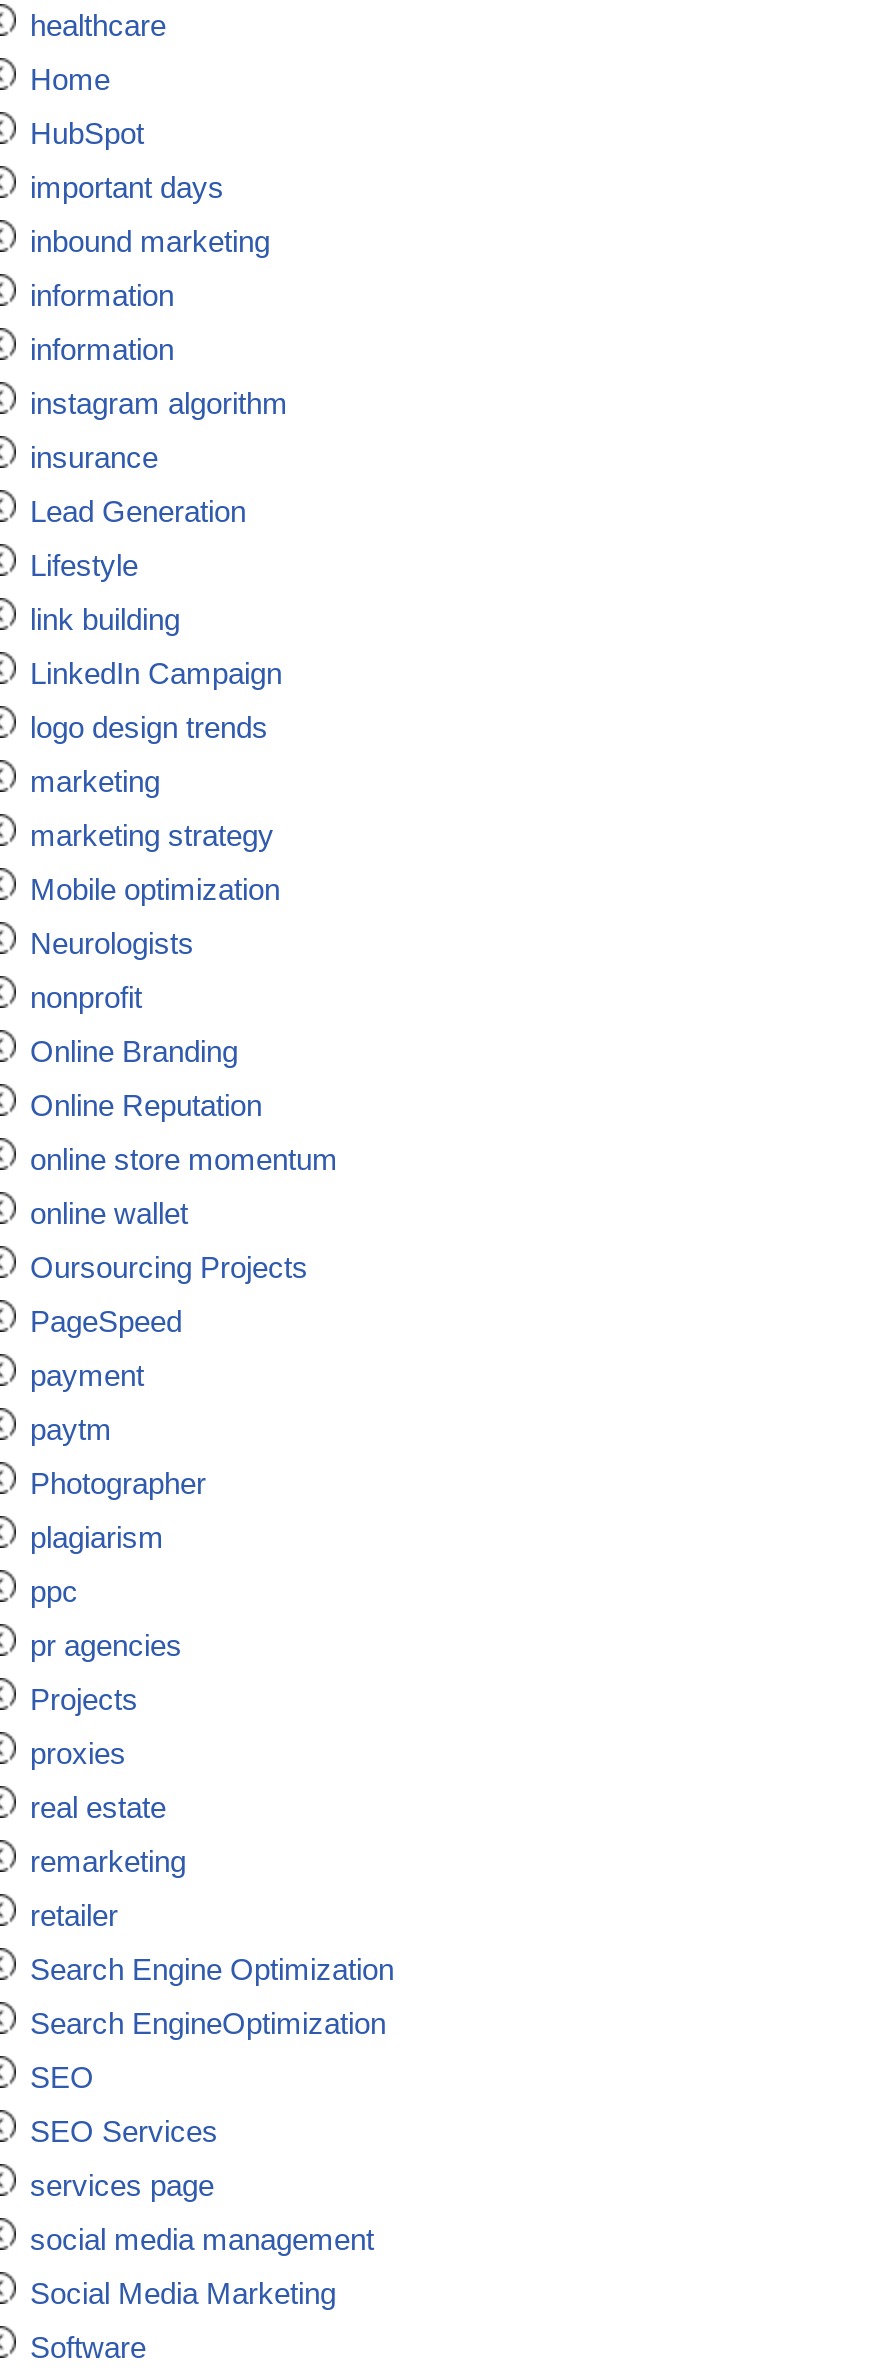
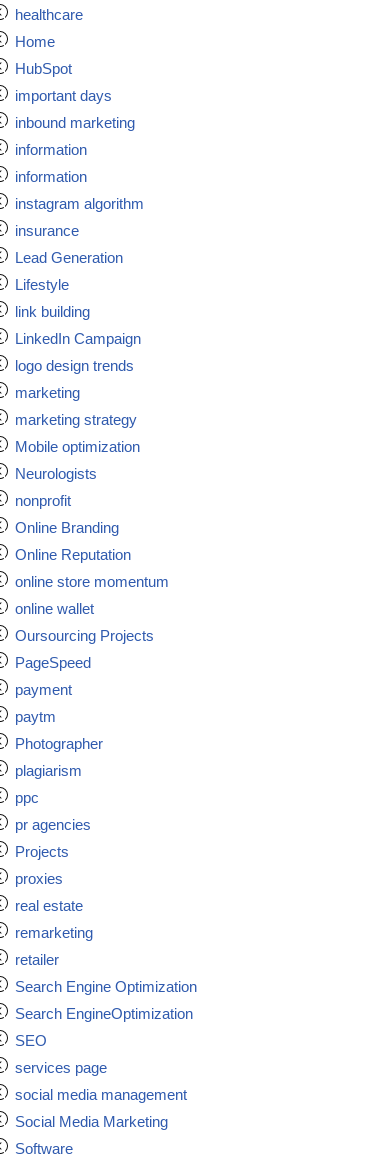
- SEO Services
